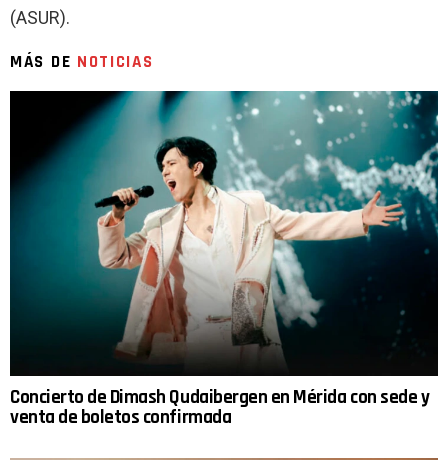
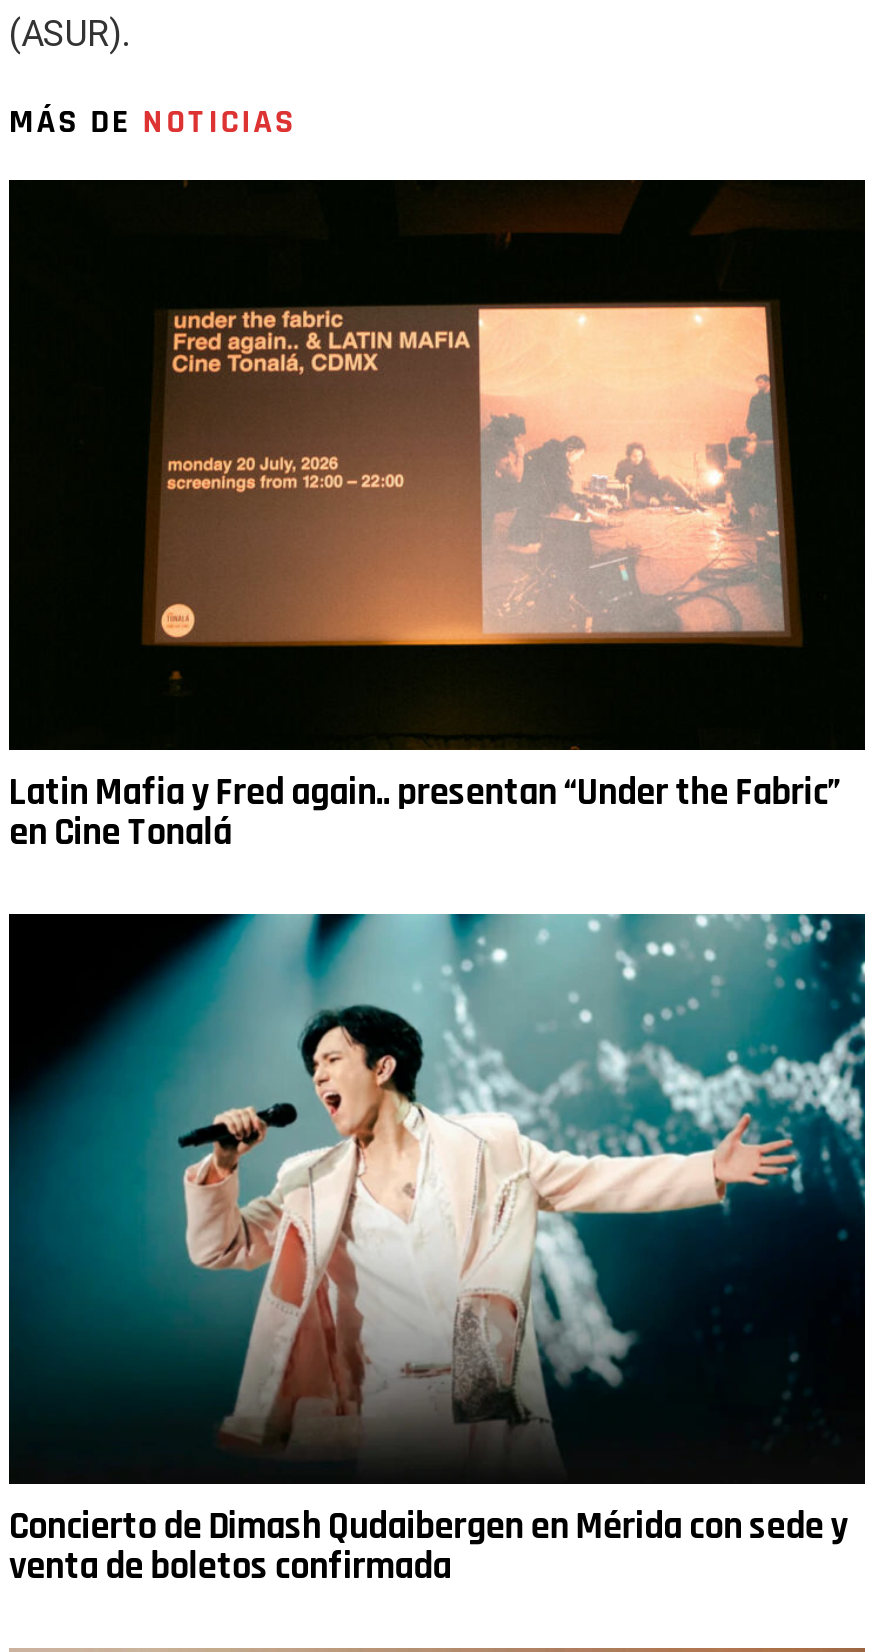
+ [image]
+ Latin Mafia y Fred again.. presentan “Under the Fabric”
+ en Cine Tonalá
